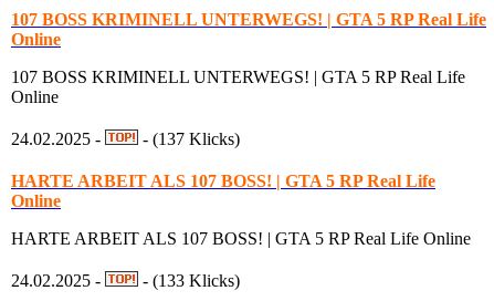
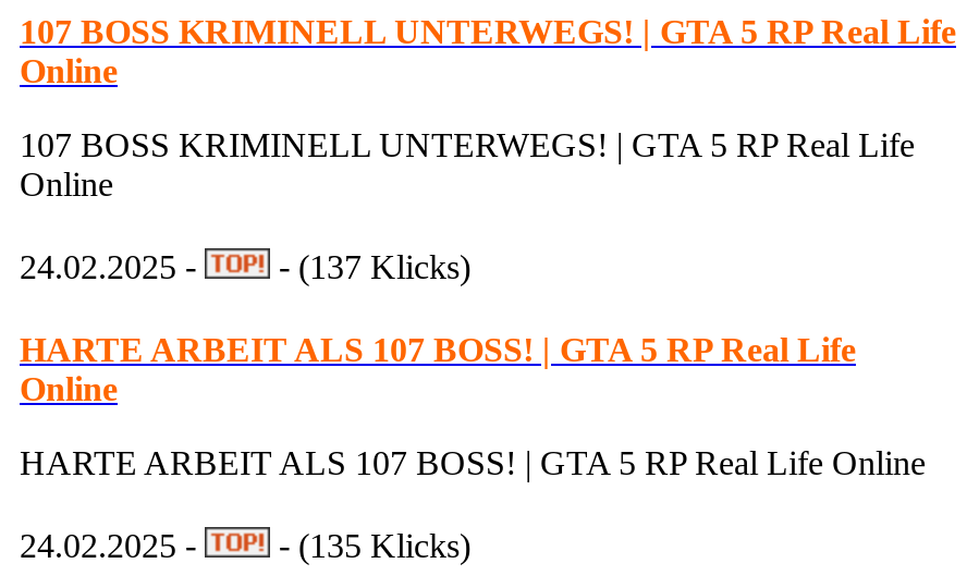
- 24.02.2025 - - (133 Klicks)
+ 24.02.2025 - - (135 Klicks)
